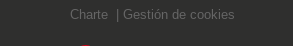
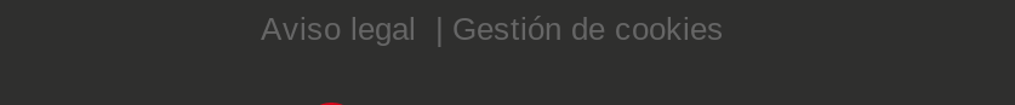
- Charte
+ Aviso legal
